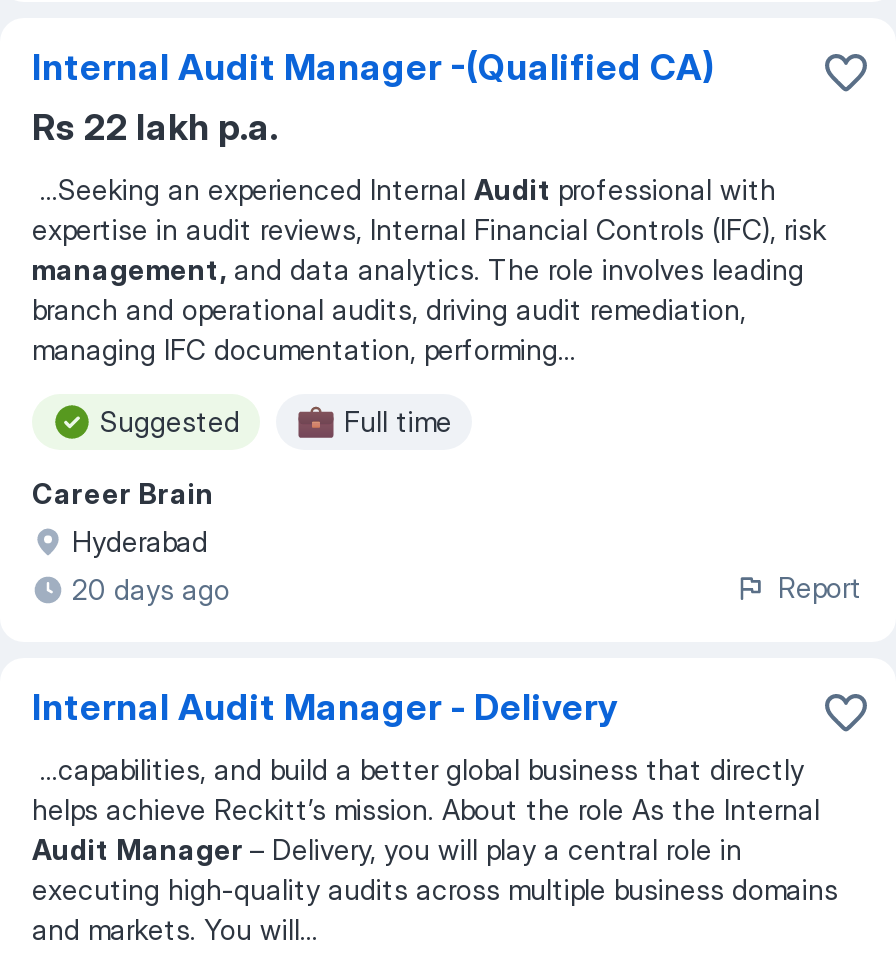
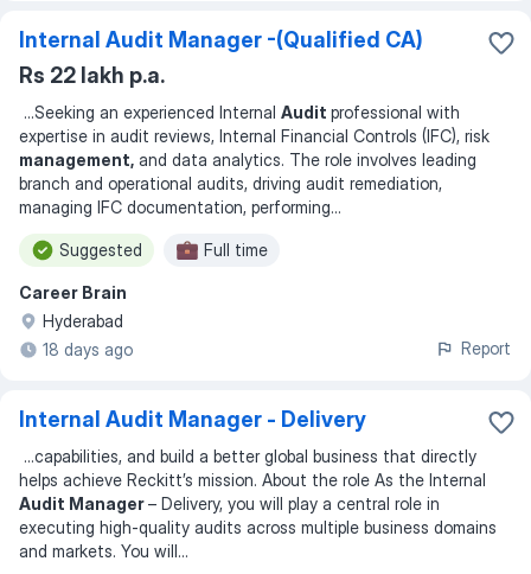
- 20 days ago
+ 18 days ago
